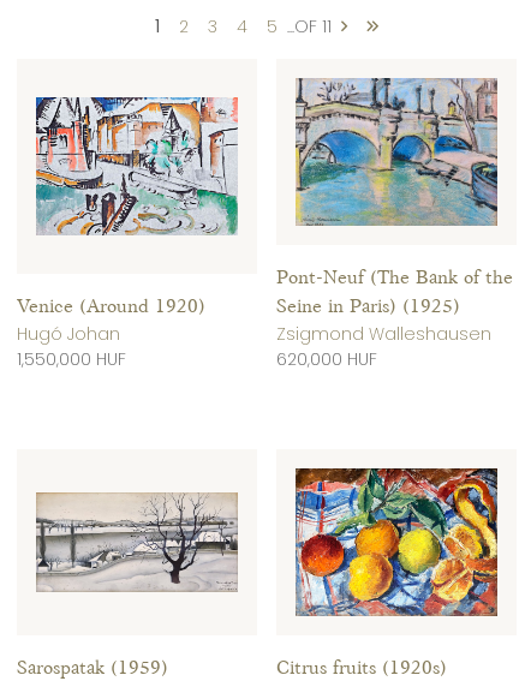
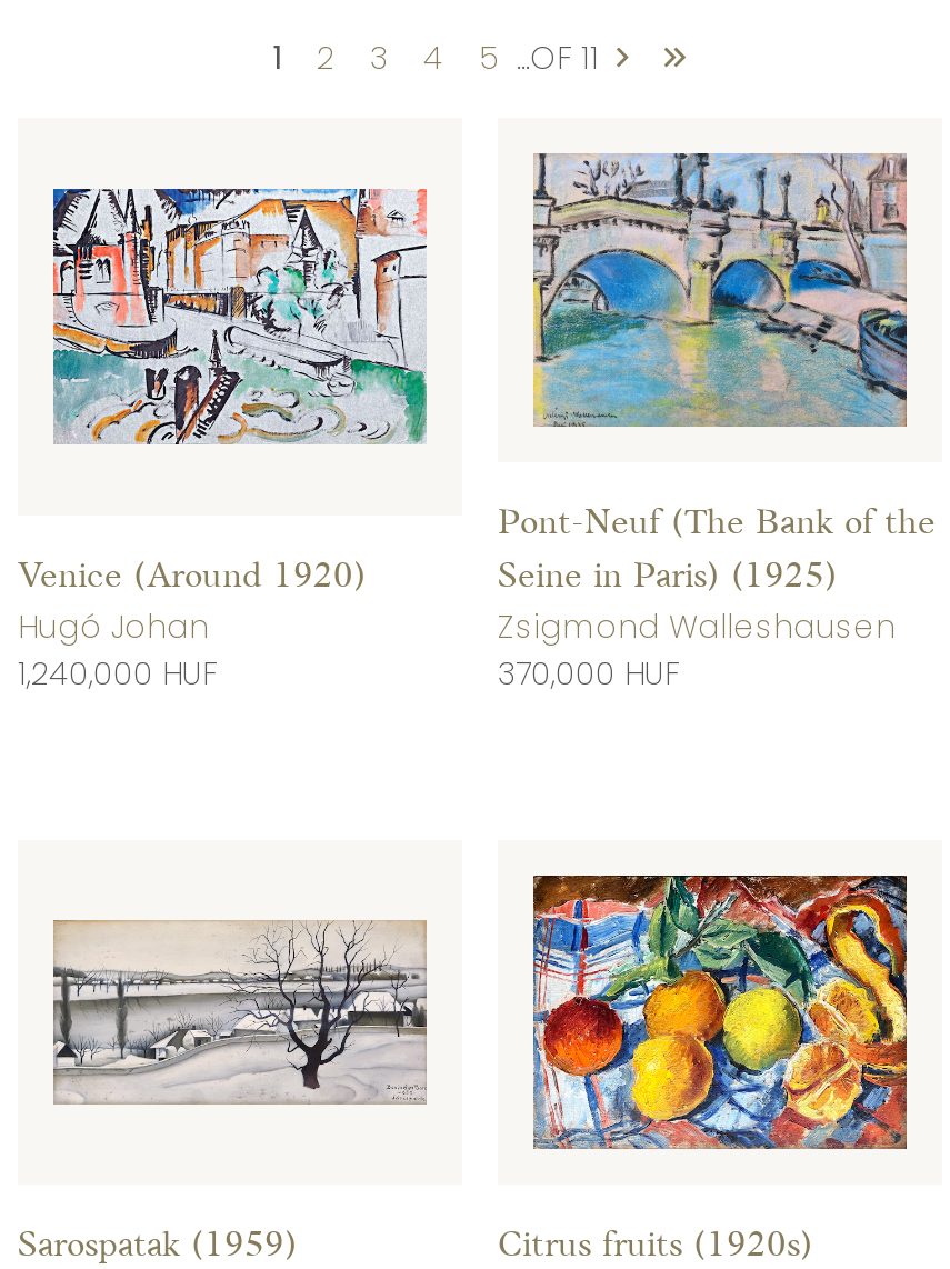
- 1,550,000 HUF
+ 1,240,000 HUF

- 620,000 HUF
+ 370,000 HUF
